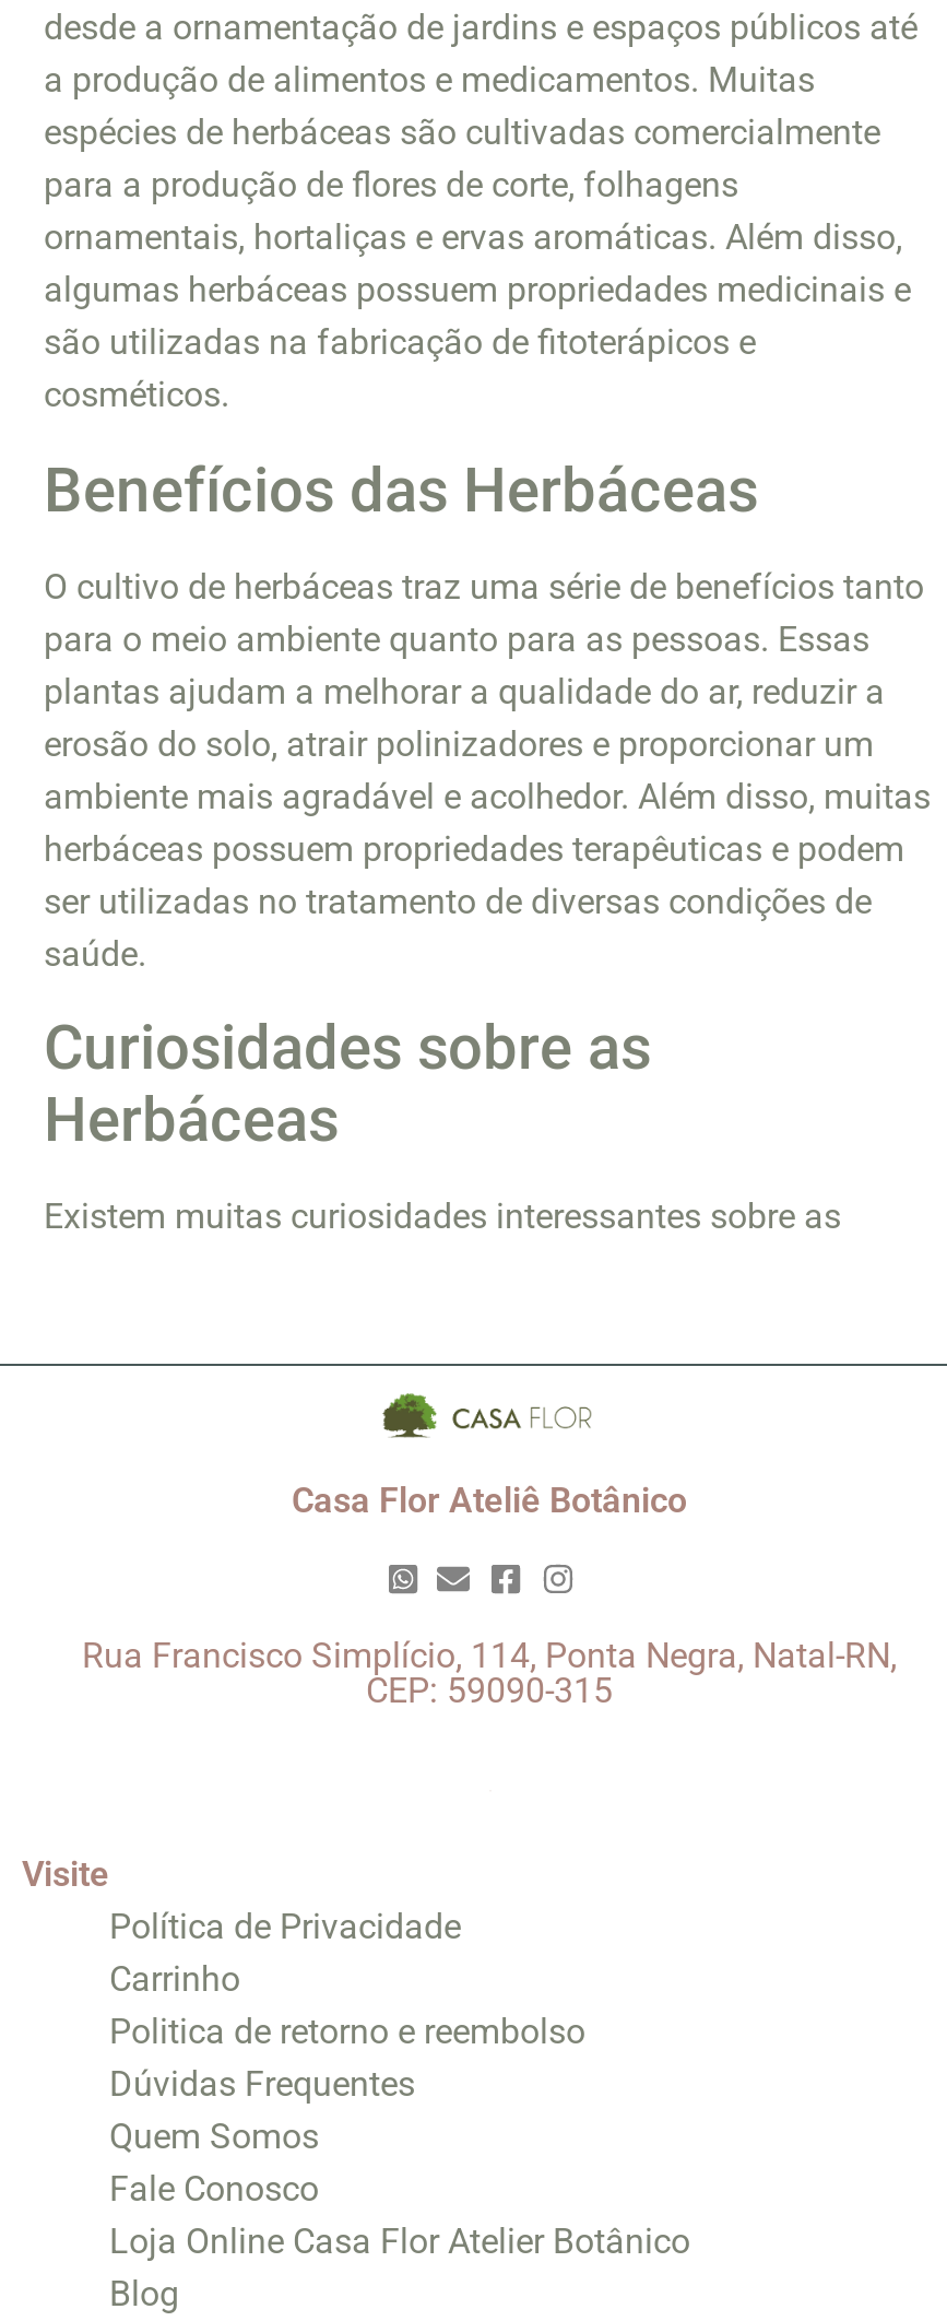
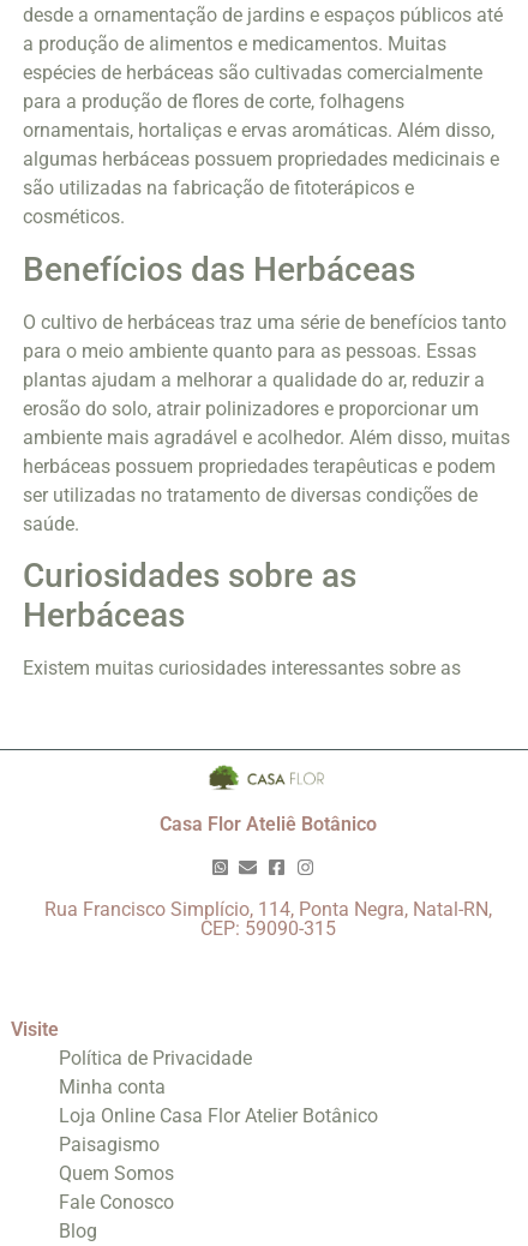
- Carrinho
- Politica de retorno e reembolso
- Dúvidas Frequentes
+ Minha conta
+ Paisagismo

moved up: Loja Online Casa Flor Atelier Botânico
